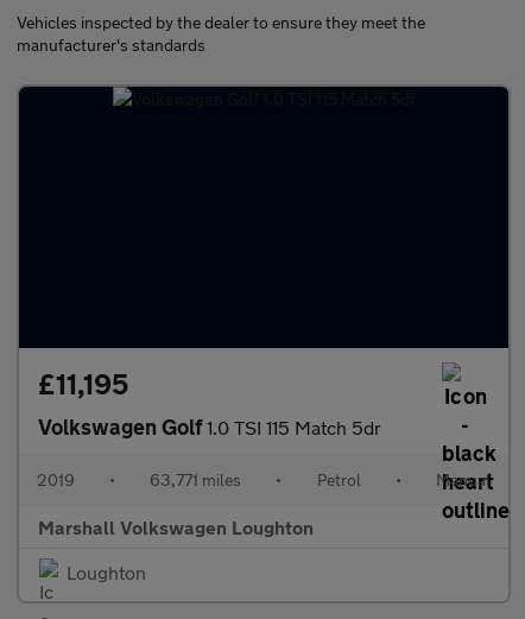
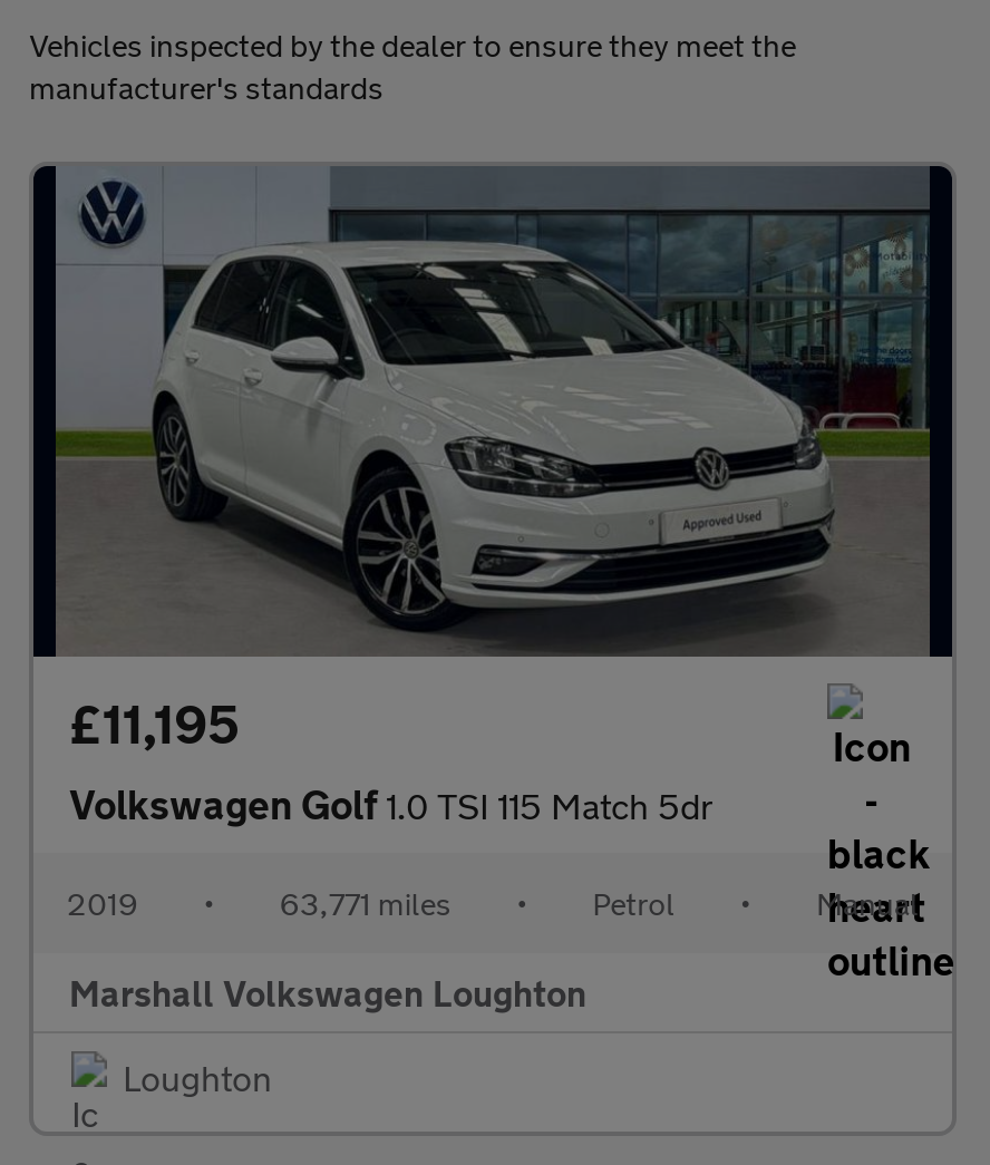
+ [image]
